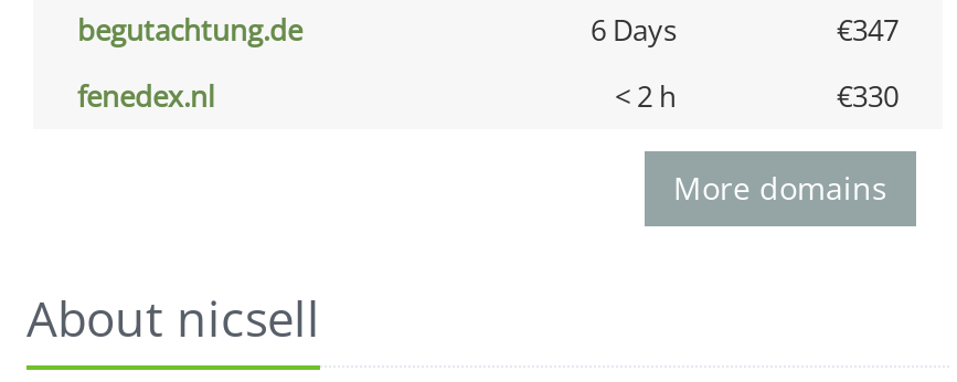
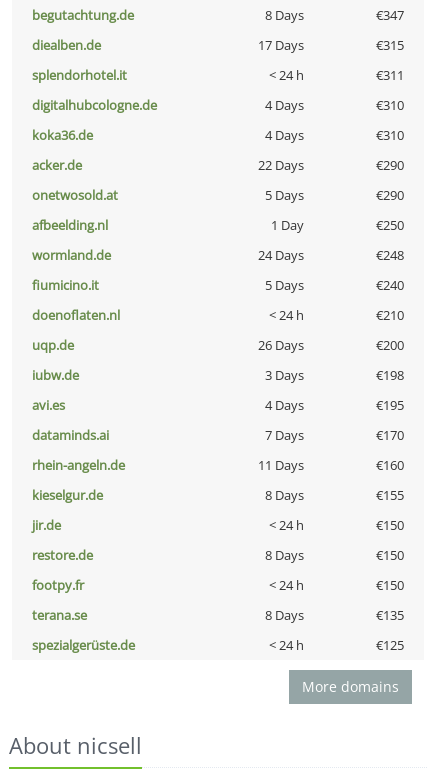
- 6 Days
+ 8 Days

- fenedex.nl
- < 2 h
- €330
+ diealben.de
+ 17 Days
+ €315
+ splendorhotel.it
+ < 24 h
+ €311
+ digitalhubcologne.de
+ 4 Days
+ €310
+ koka36.de
+ 4 Days
+ €310
+ acker.de
+ 22 Days
+ €290
+ onetwosold.at
+ 5 Days
+ €290
+ afbeelding.nl
+ 1 Day
+ €250
+ wormland.de
+ 24 Days
+ €248
+ fiumicino.it
+ 5 Days
+ €240
+ doenoflaten.nl
+ < 24 h
+ €210
+ uqp.de
+ 26 Days
+ €200
+ iubw.de
+ 3 Days
+ €198
+ avi.es
+ 4 Days
+ €195
+ dataminds.ai
+ 7 Days
+ €170
+ rhein-angeln.de
+ 11 Days
+ €160
+ kieselgur.de
+ 8 Days
+ €155
+ jir.de
+ < 24 h
+ €150
+ restore.de
+ 8 Days
+ €150
+ footpy.fr
+ < 24 h
+ €150
+ terana.se
+ 8 Days
+ €135
+ spezialgerüste.de
+ < 24 h
+ €125
